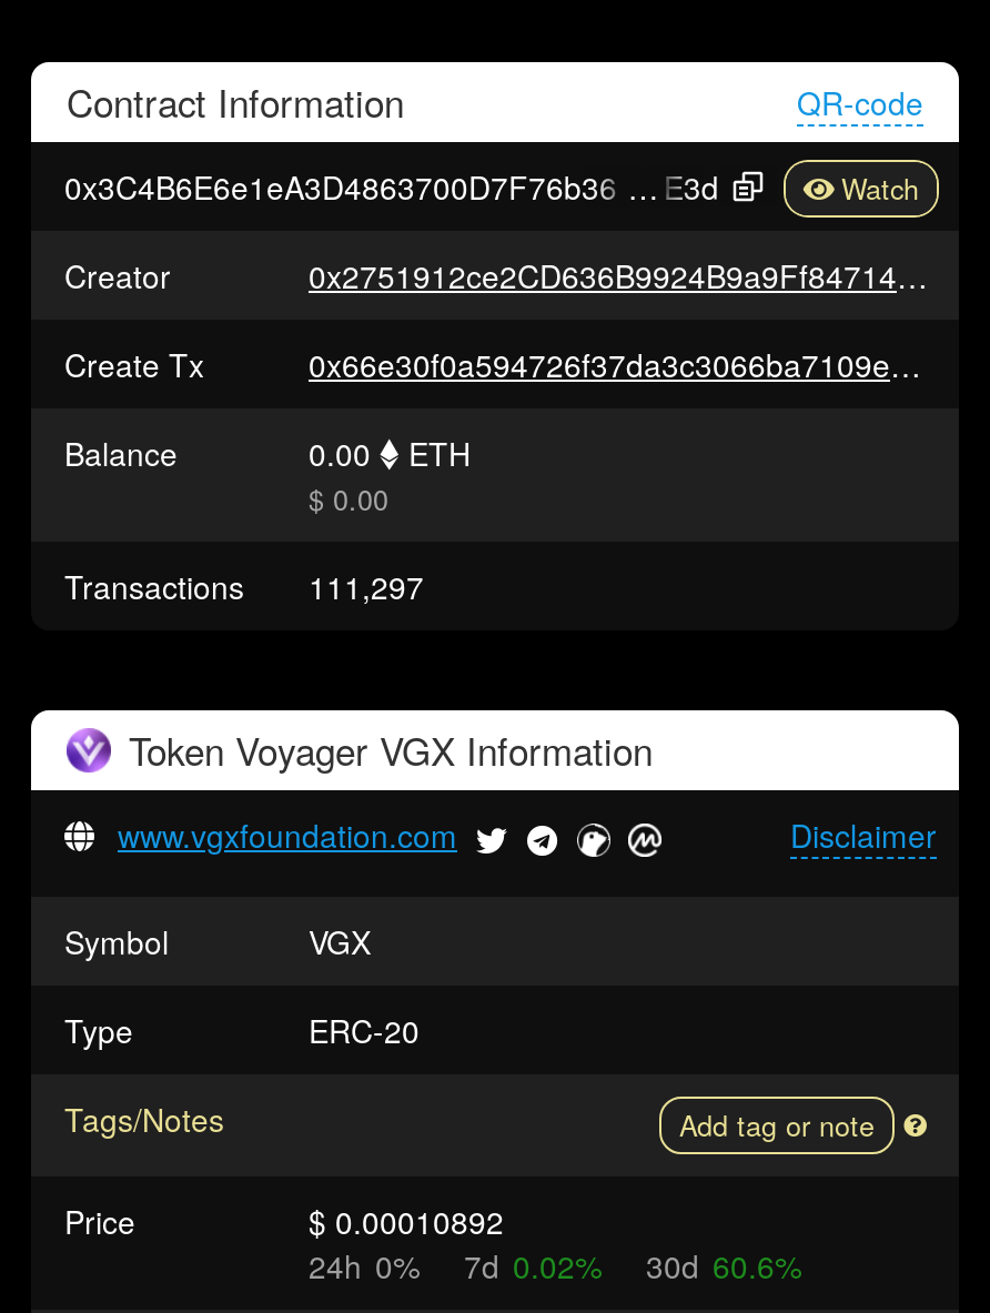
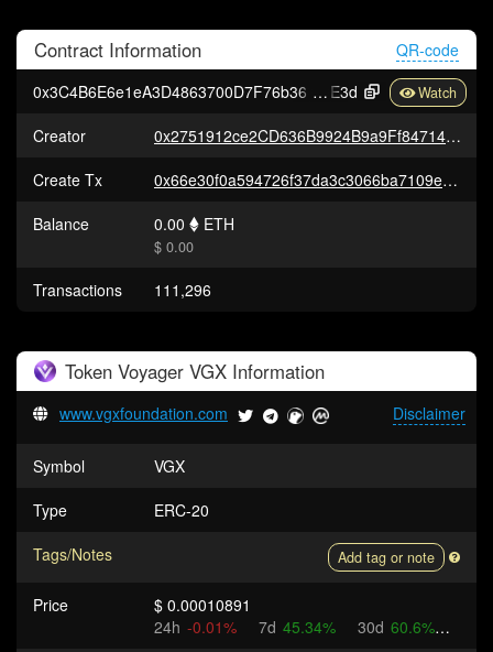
- Transactions 111,297
+ Transactions 111,296

- $ 0.00010892
+ $ 0.00010891

- 24h 0%
+ 24h -0.01%

- 7d 0.02%
+ 7d 45.34%
